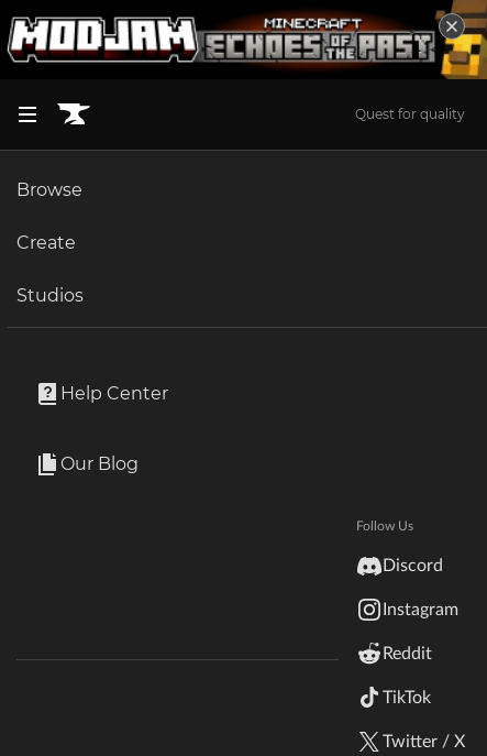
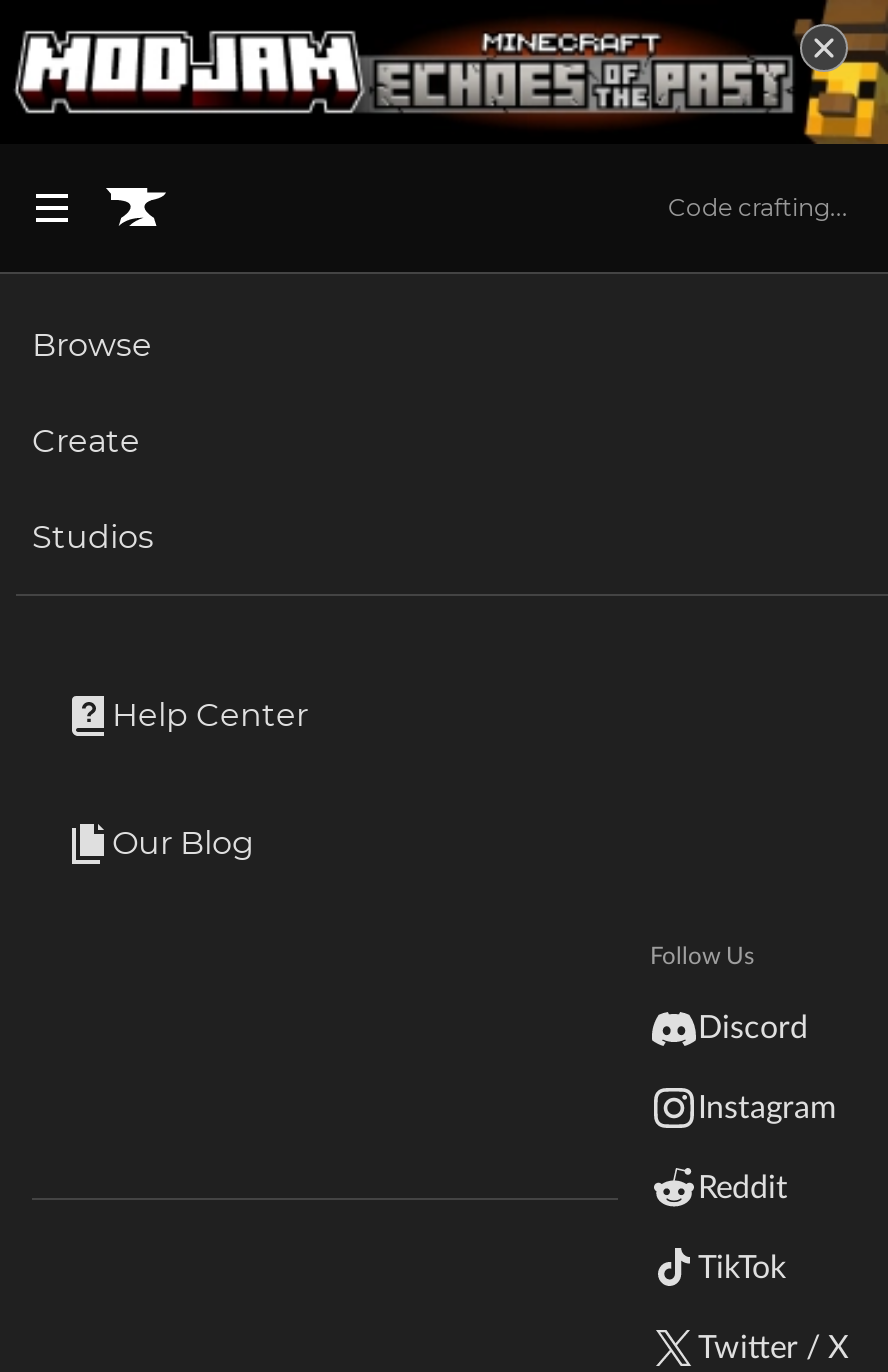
- Quest for quality
+ Code crafting...
